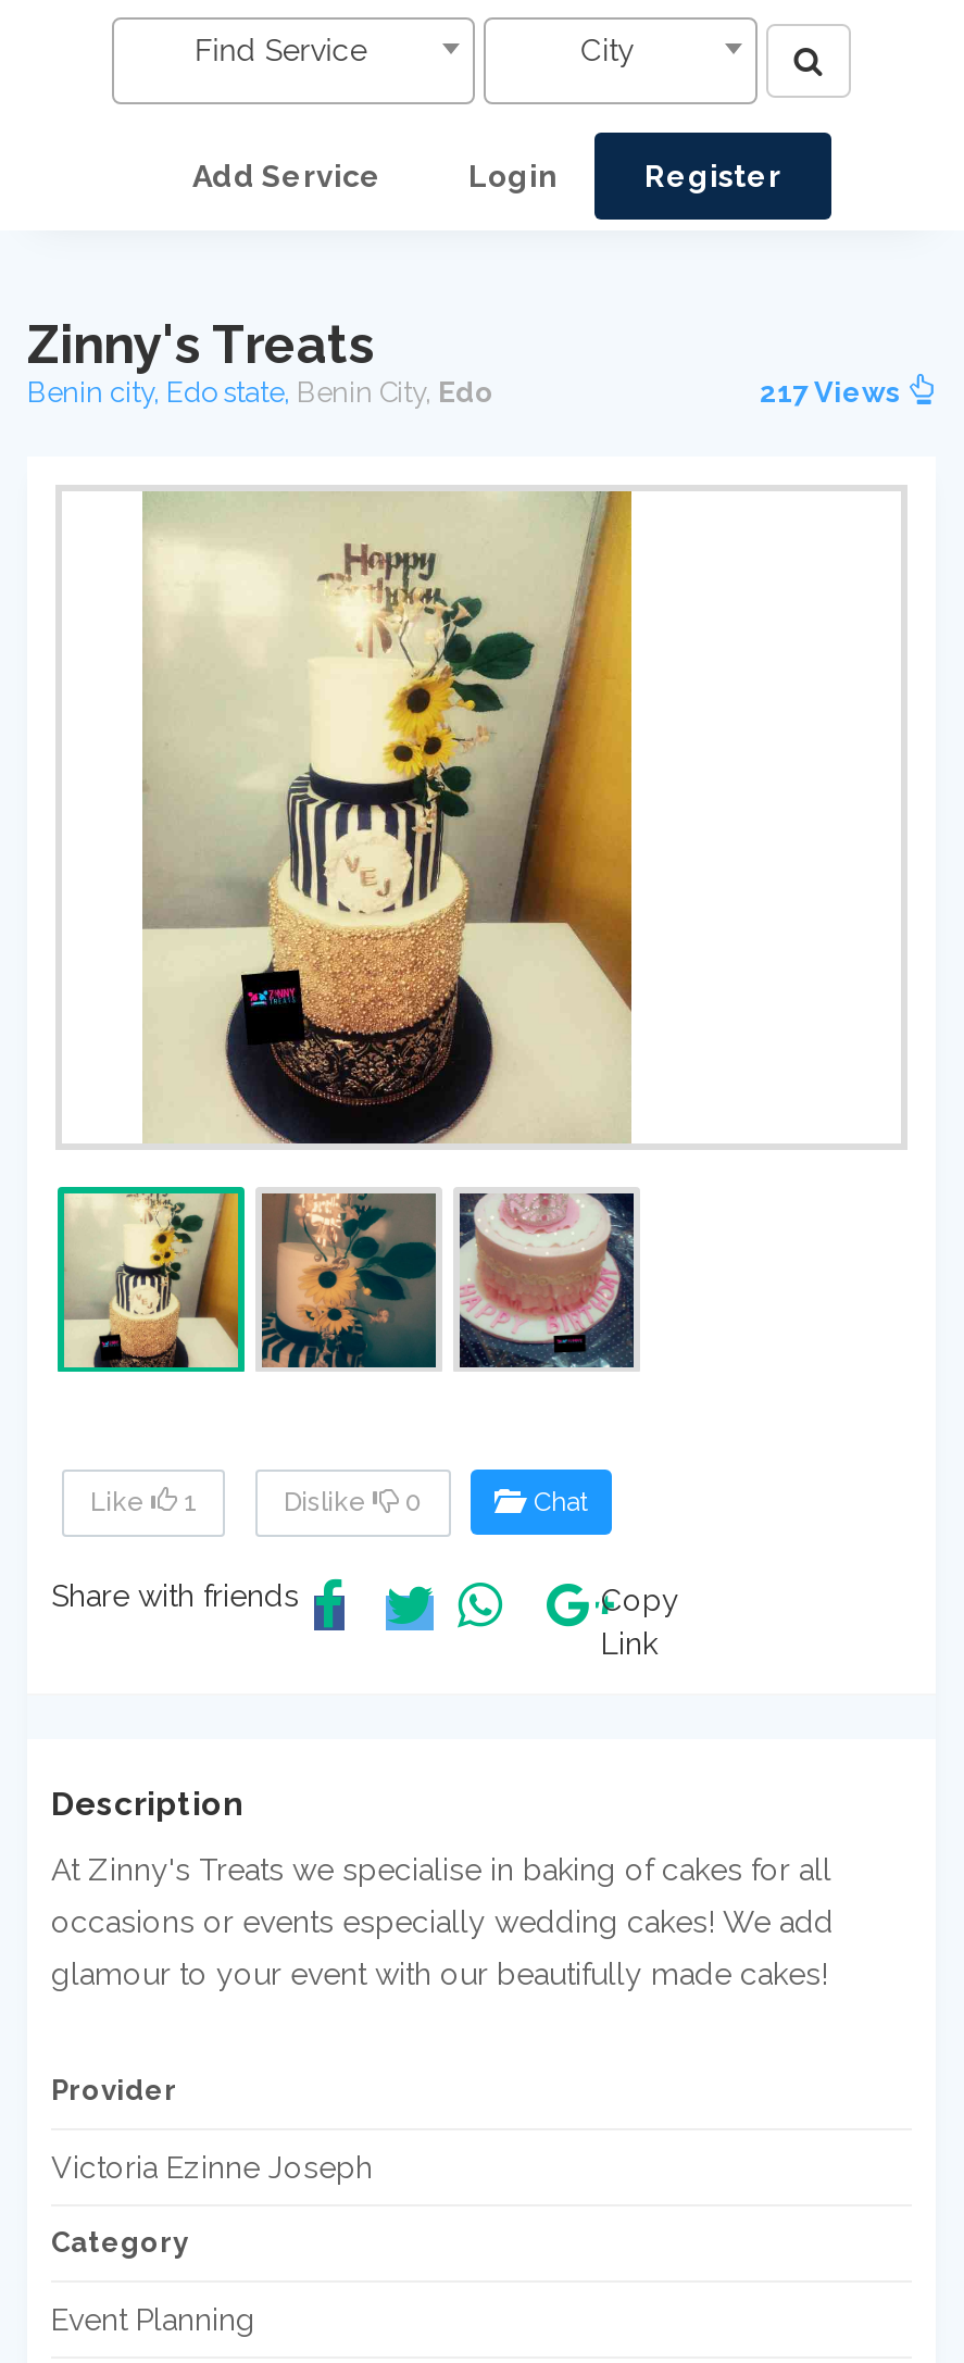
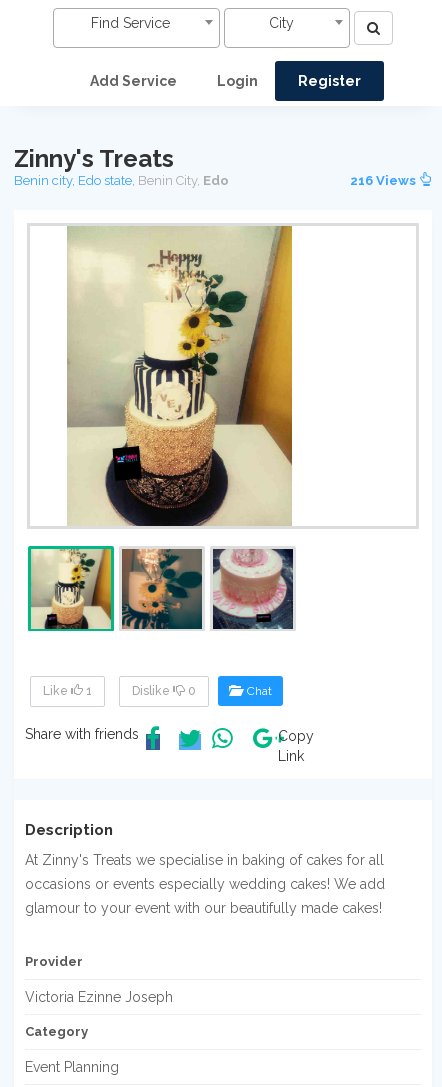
- 217Views
+ 216Views
